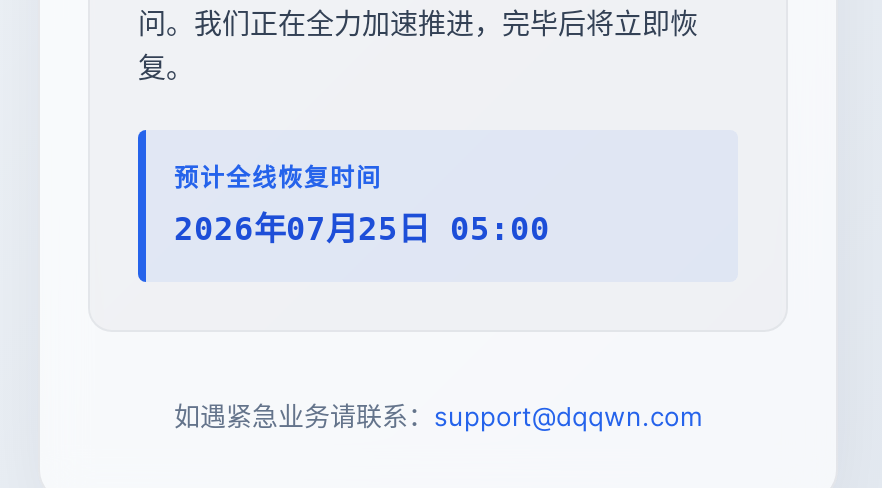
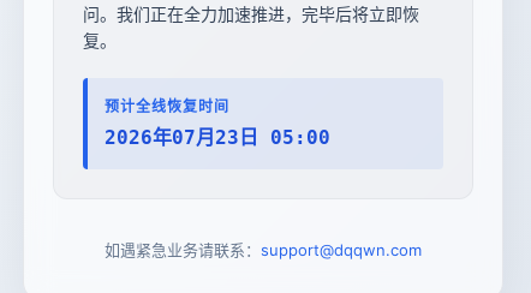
- 2026年07月25日 05:00
+ 2026年07月23日 05:00
